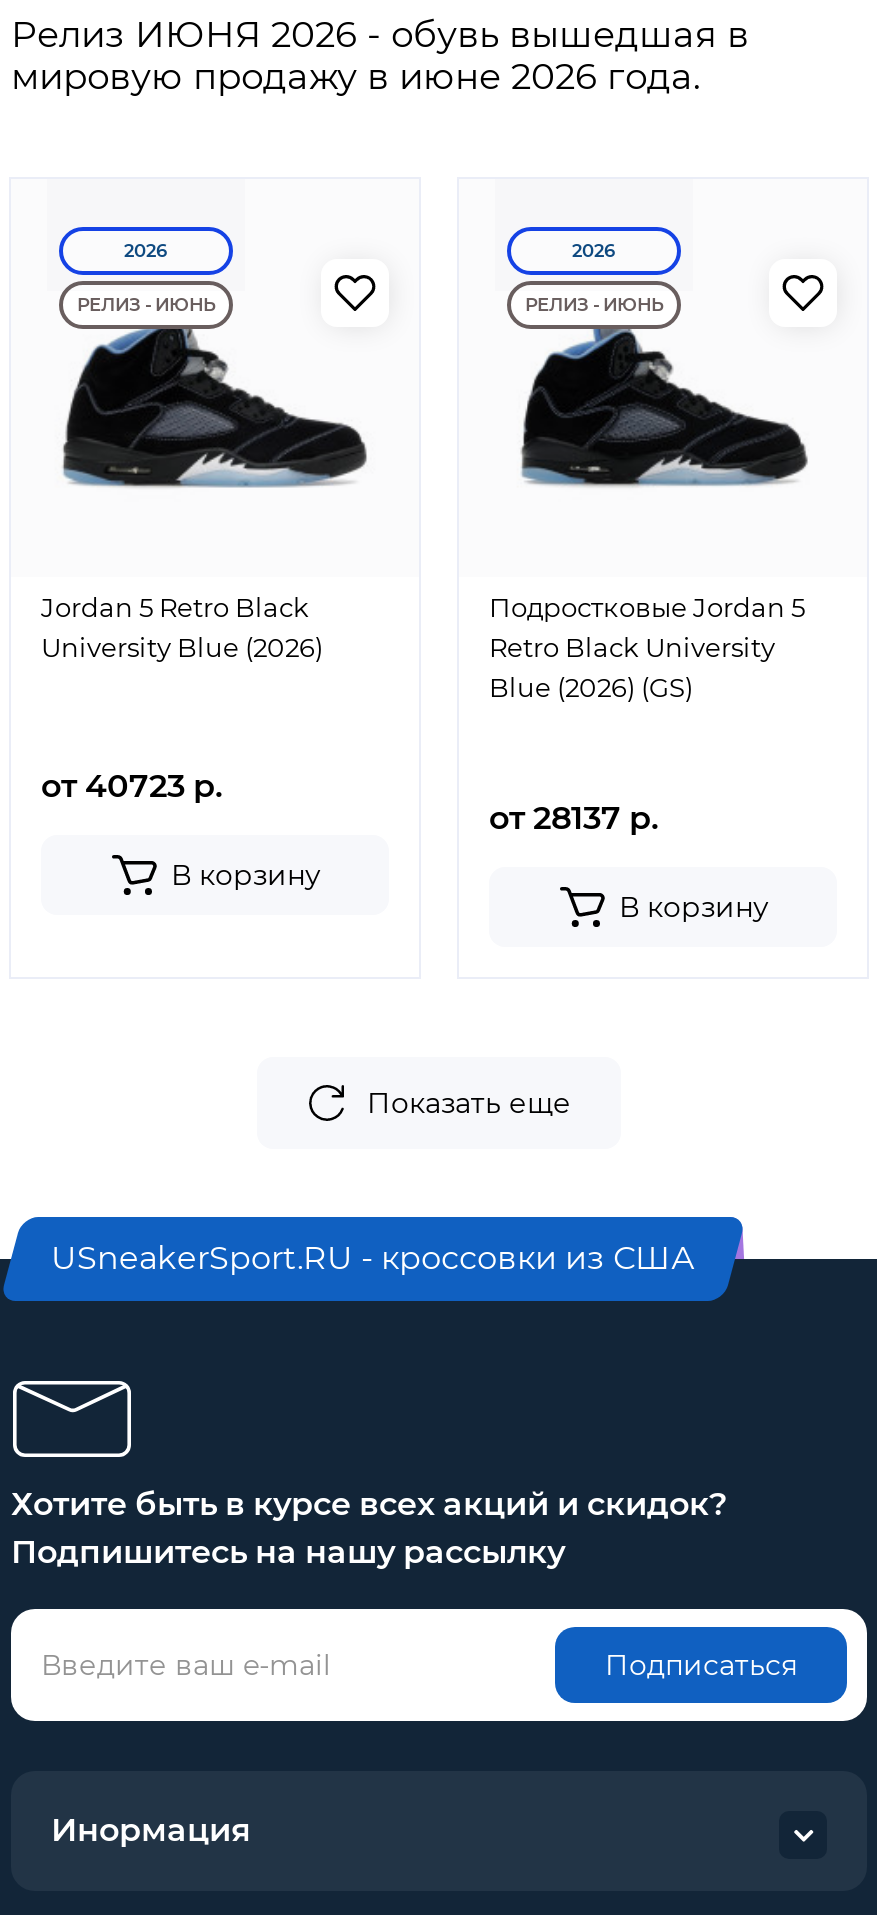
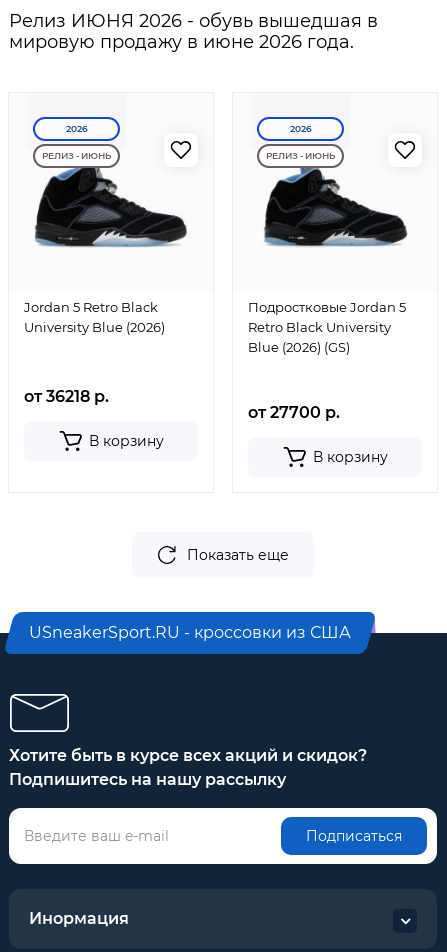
- от 40723 р.
+ от 36218 р.

- от 28137 р.
+ от 27700 р.
